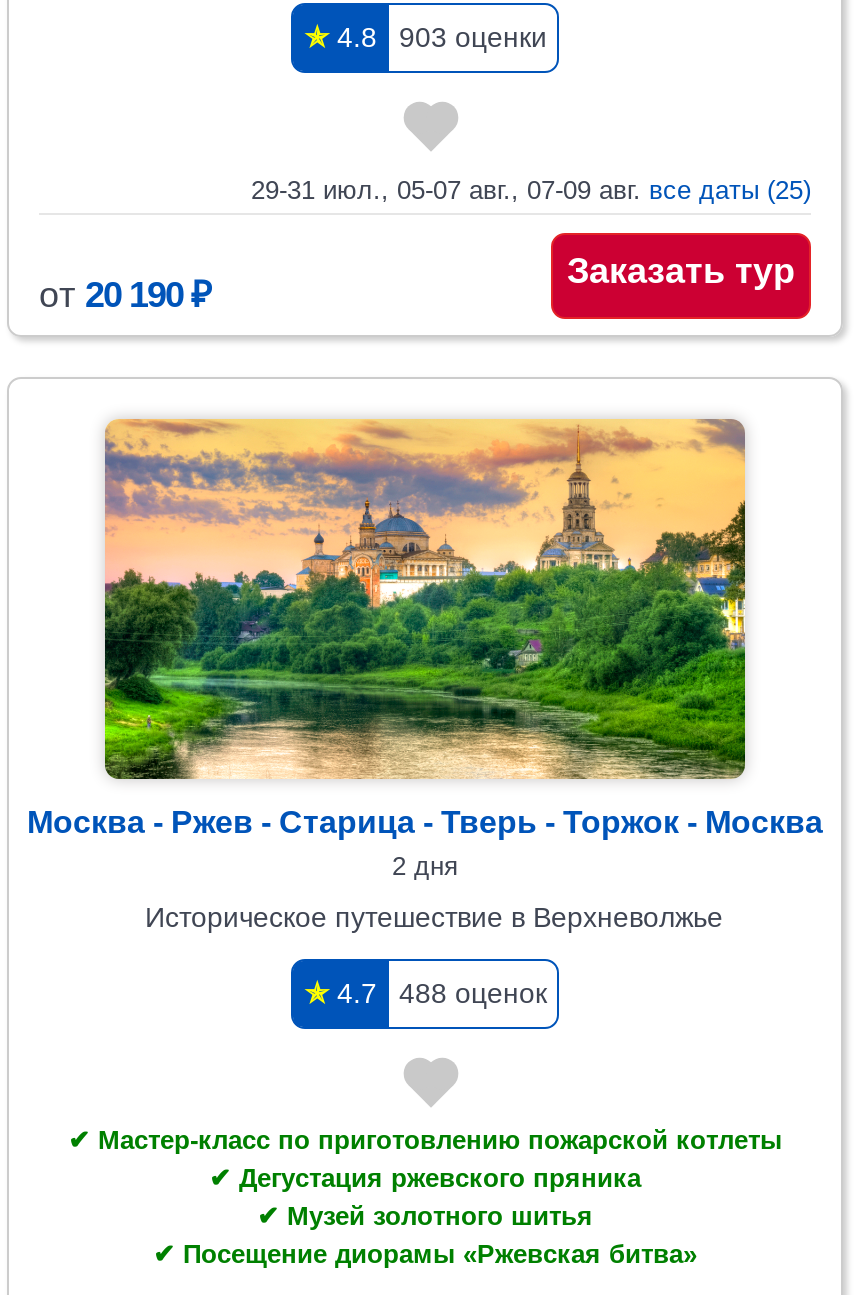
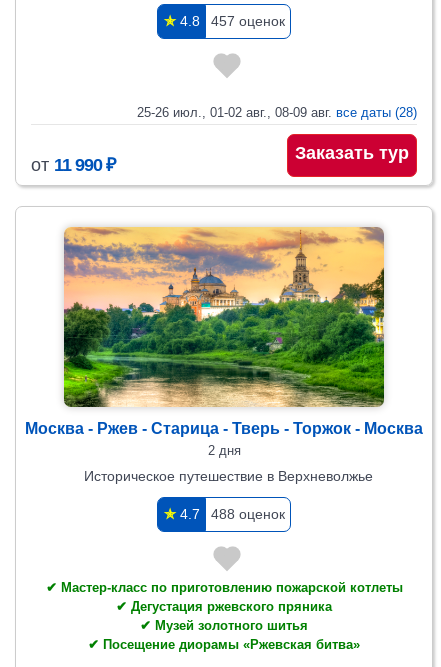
- 903 оценки
+ 457 оценок

- 29-31 июл., 05-07 авг., 07-09 авг. все даты (25)
+ 25-26 июл., 01-02 авг., 08-09 авг. все даты (28)

- от 20 190 ₽
+ от 11 990 ₽
